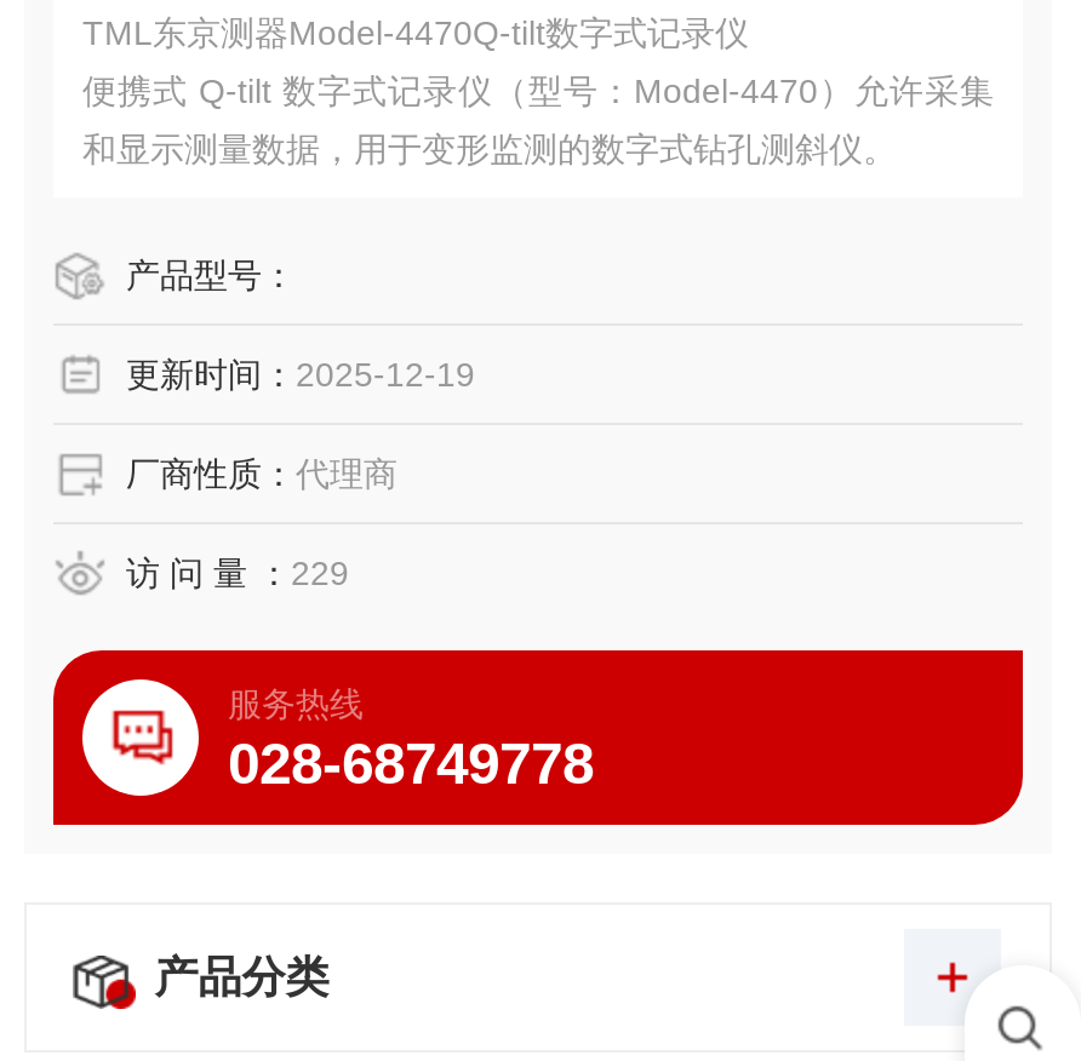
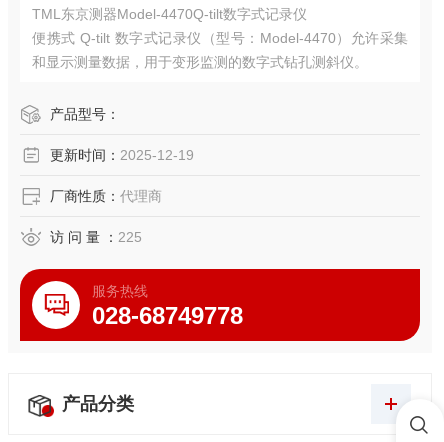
- 访 问 量 ：229
+ 访 问 量 ：225
